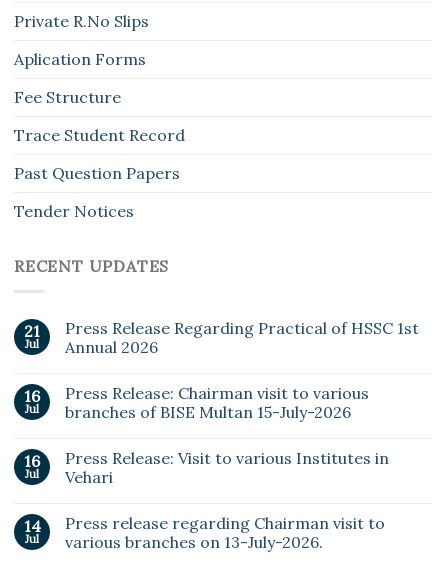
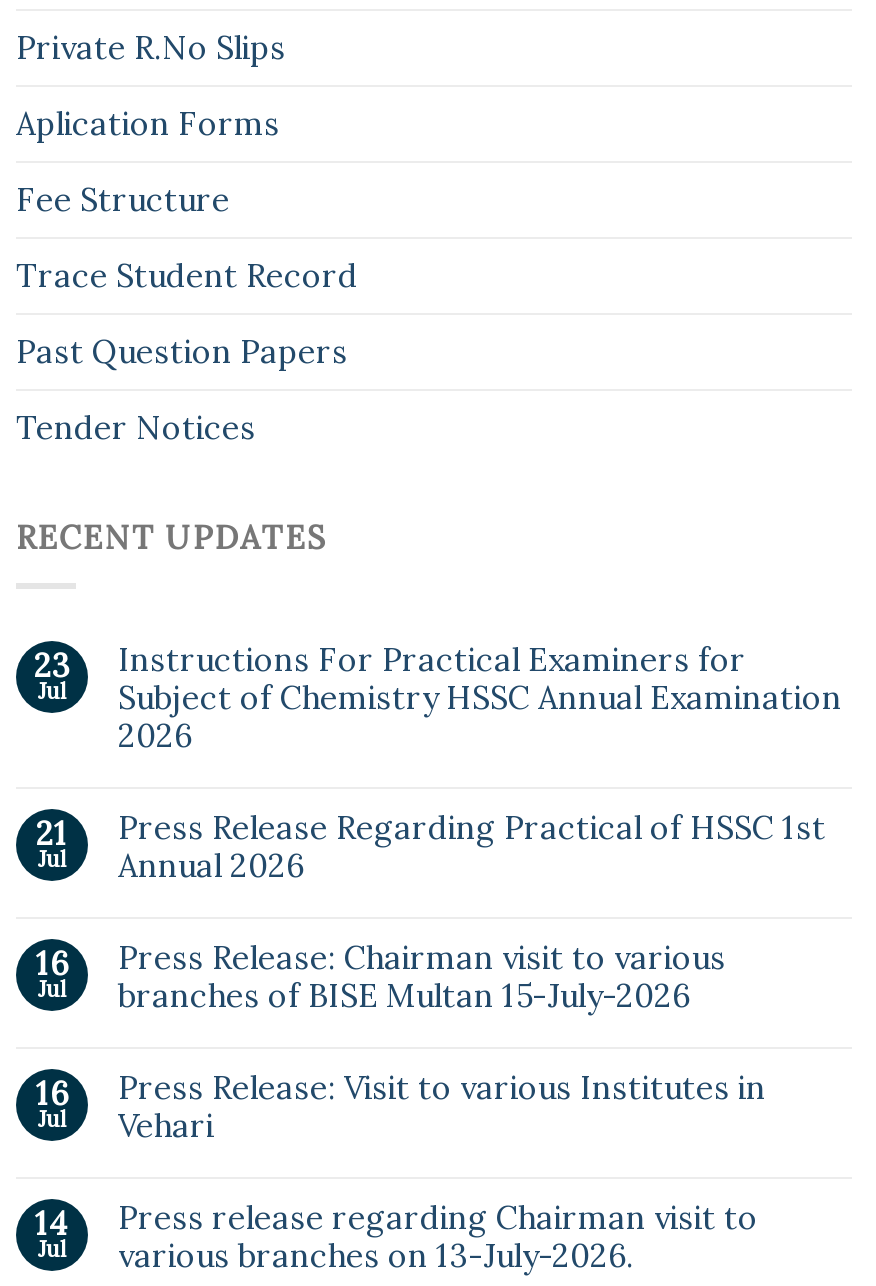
+ 23
+ Jul

+ Instructions For Practical Examiners for
+ Subject of Chemistry HSSC Annual Examination
+ 2026
